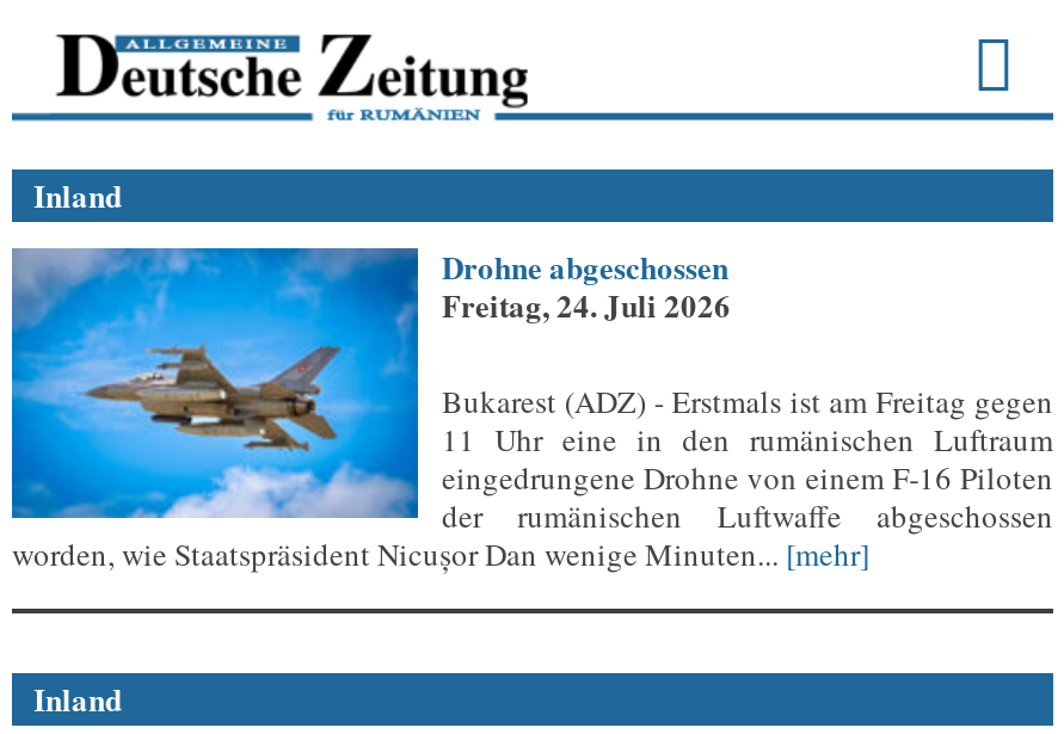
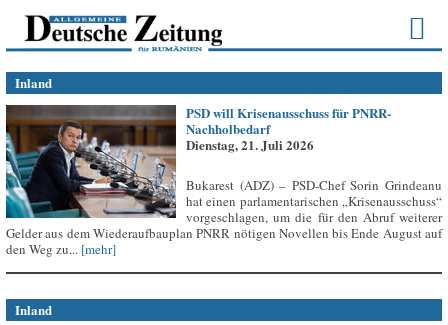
- [image]
- Bukarest (ADZ) - Erstmals ist am Freitag gegen
- 11 Uhr eine in den rumänischen Luftraum
- eingedrungene Drohne von einem F-16 Piloten
- der rumänischen Luftwaffe abgeschossen
- worden, wie Staatspräsident Nicușor Dan wenige Minuten... [mehr]
+ [image]
+ Bukarest (ADZ) – PSD-Chef Sorin Grindeanu
+ hat einen parlamentarischen „Krisenausschuss“
+ vorgeschlagen, um die für den Abruf weiterer
+ Gelder aus dem Wiederaufbauplan PNRR nötigen Novellen bis Ende August auf
+ den Weg zu... [mehr]

- Drohne abgeschossen
- Freitag, 24. Juli 2026
+ PSD will Krisenausschuss für PNRR-
+ Nachholbedarf
+ Dienstag, 21. Juli 2026
